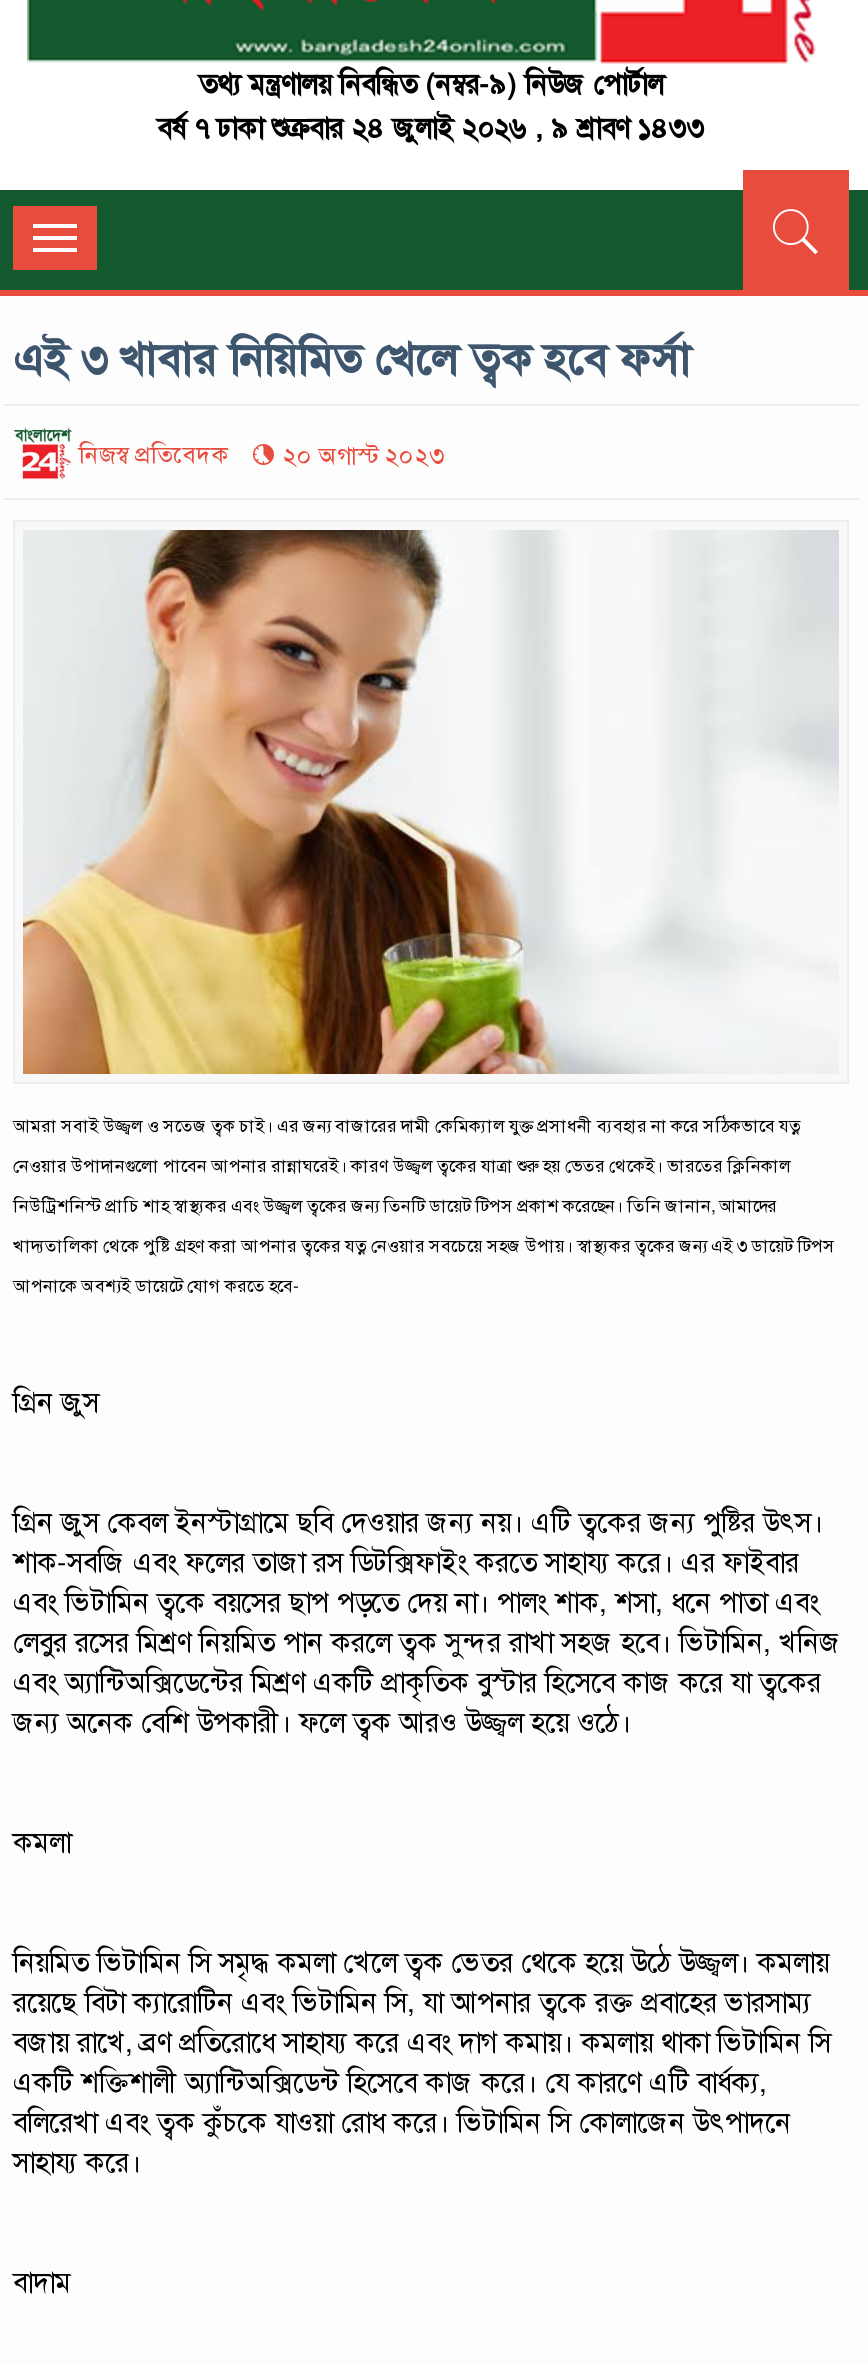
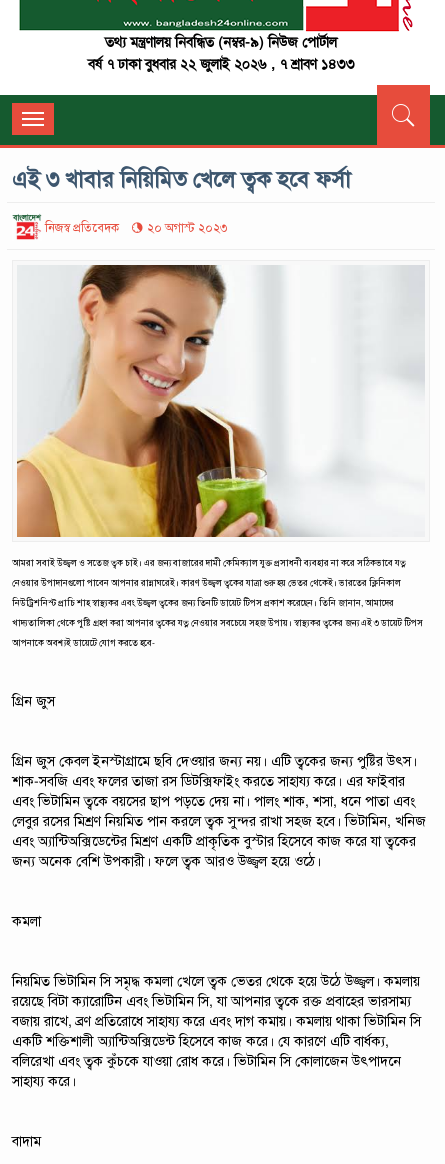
- বর্ষ ৭ ঢাকা শুক্রবার ২৪ জুলাই ২০২৬ , ৯ শ্রাবণ ১৪৩৩
+ বর্ষ ৭ ঢাকা বুধবার ২২ জুলাই ২০২৬ , ৭ শ্রাবণ ১৪৩৩
